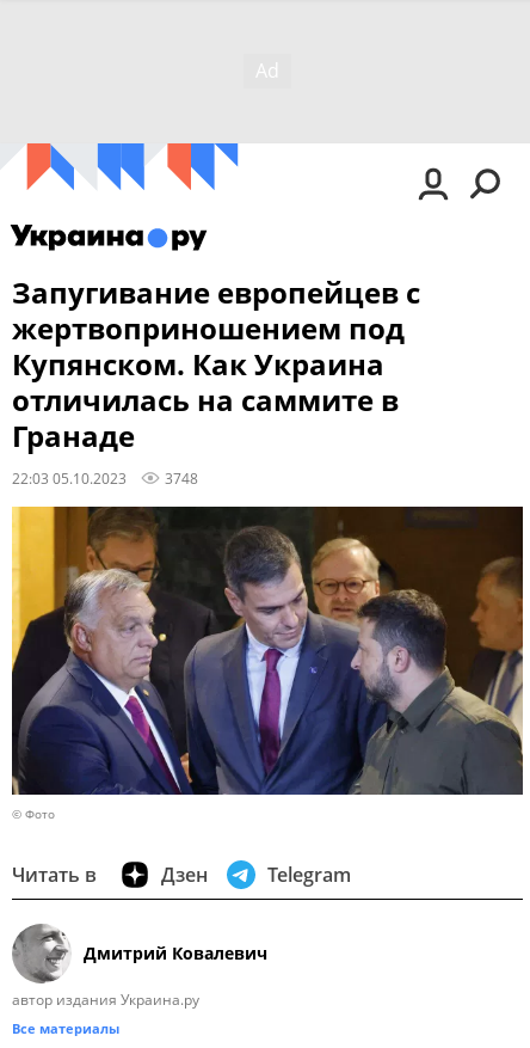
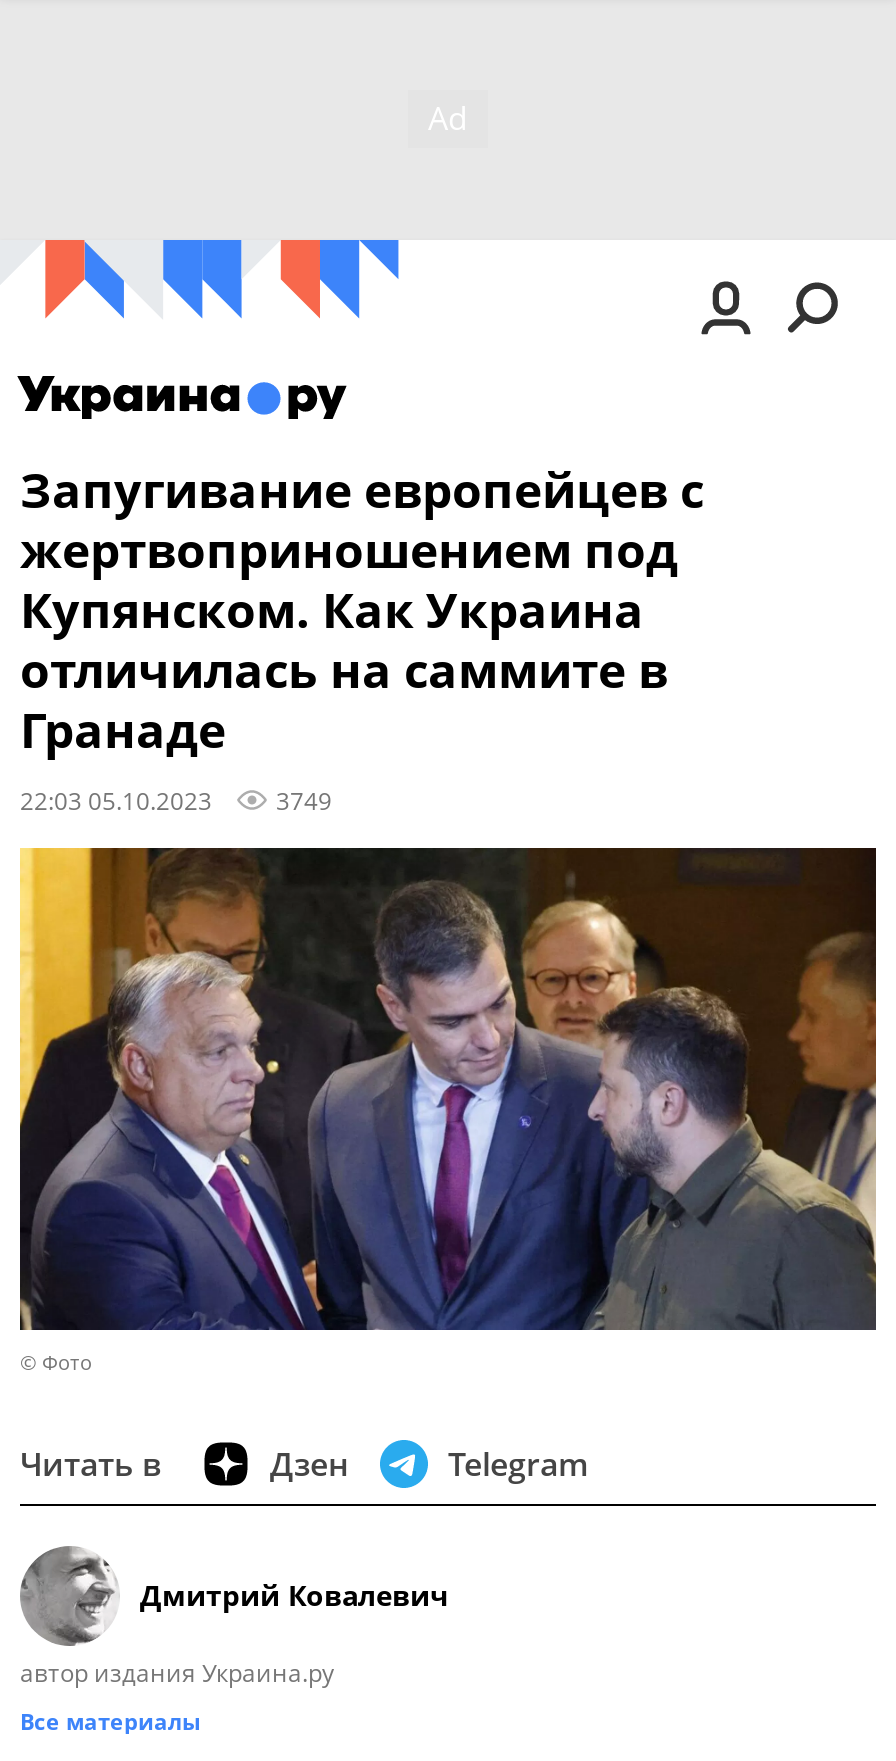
- 22:03 05.10.2023 3748
+ 22:03 05.10.2023 3749
